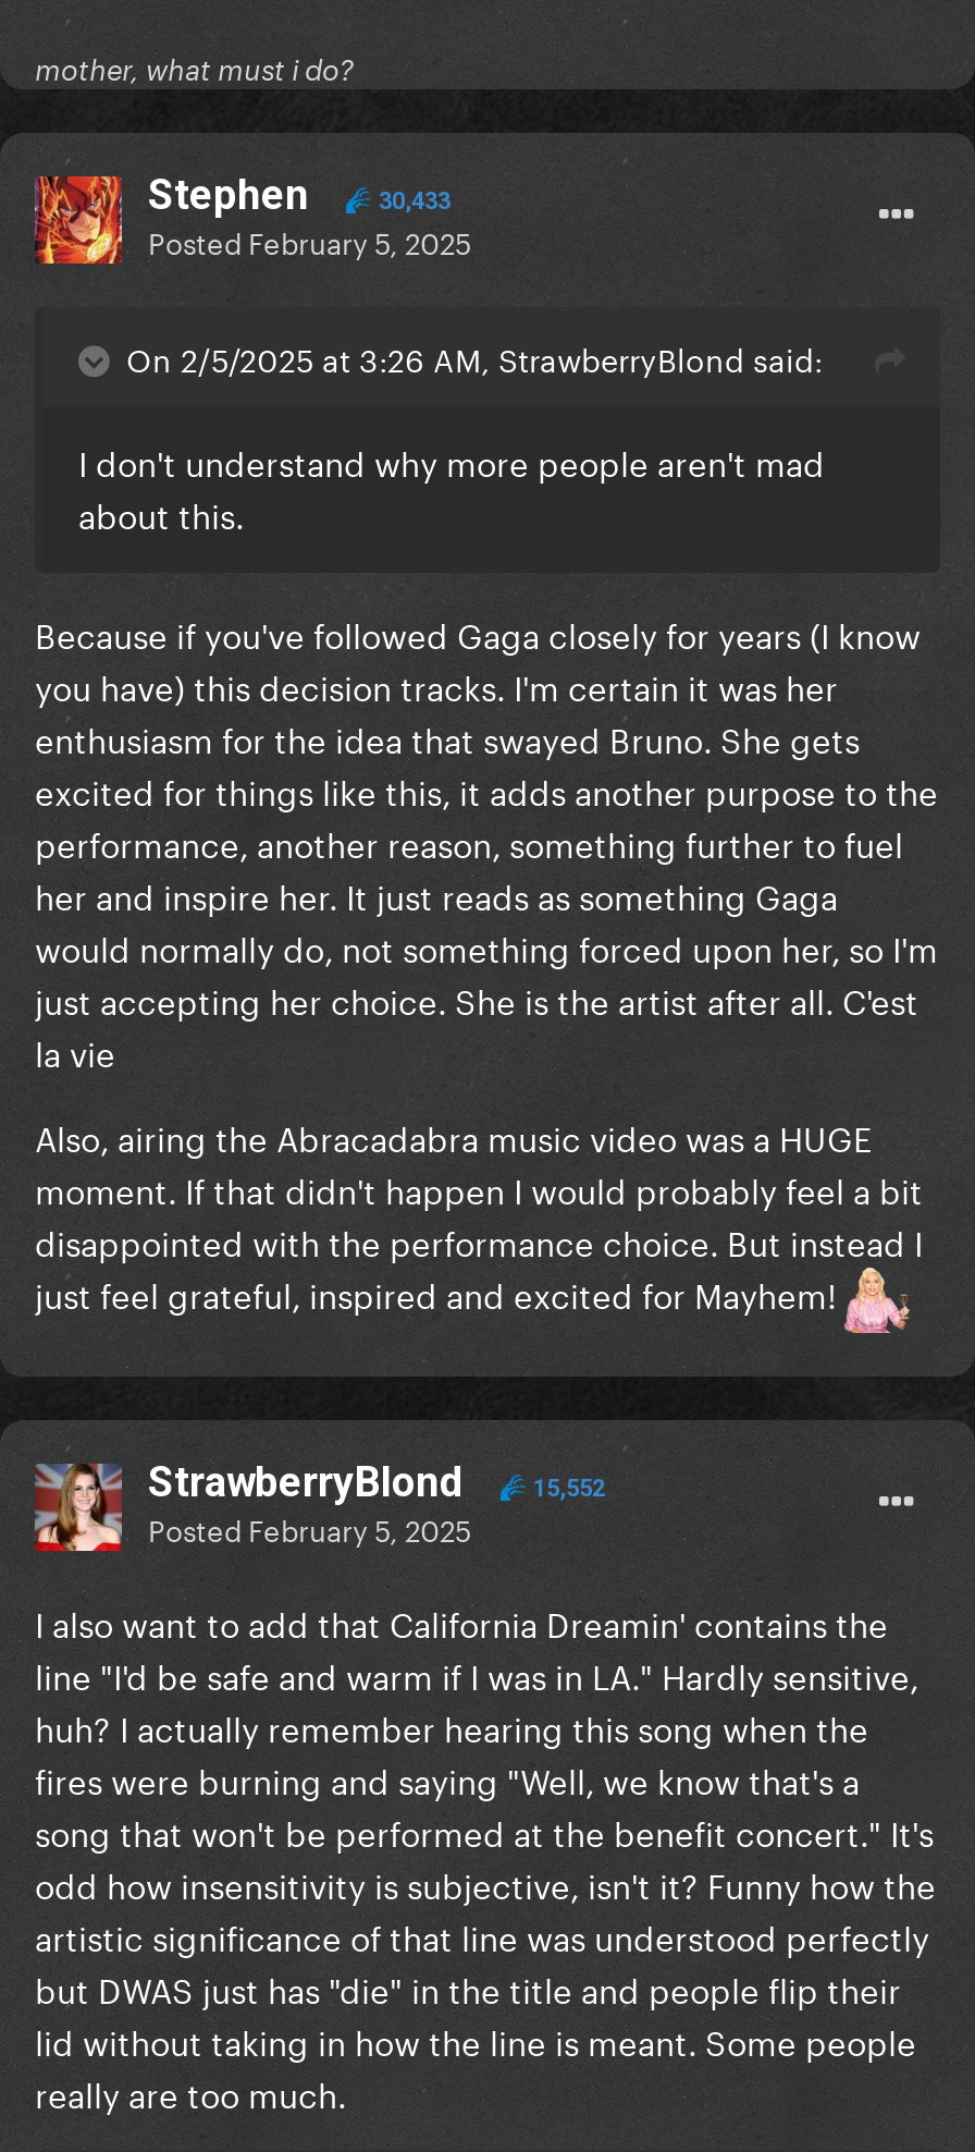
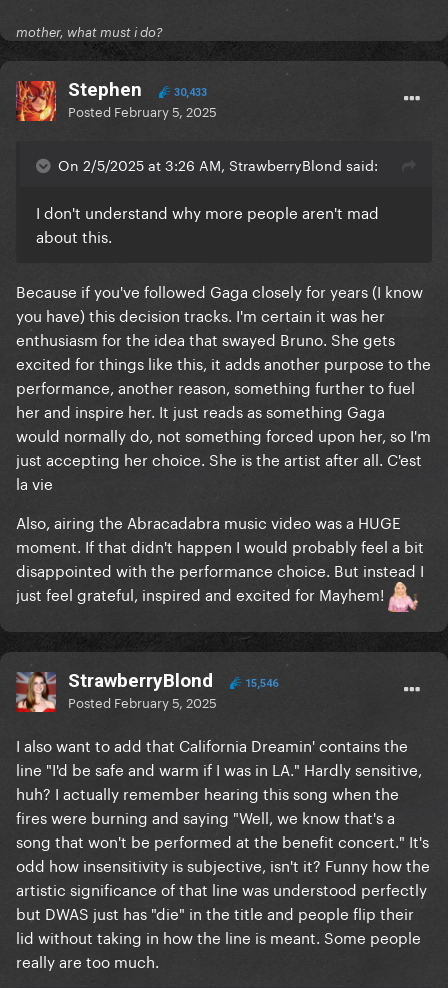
- 15,552
+ 15,546
